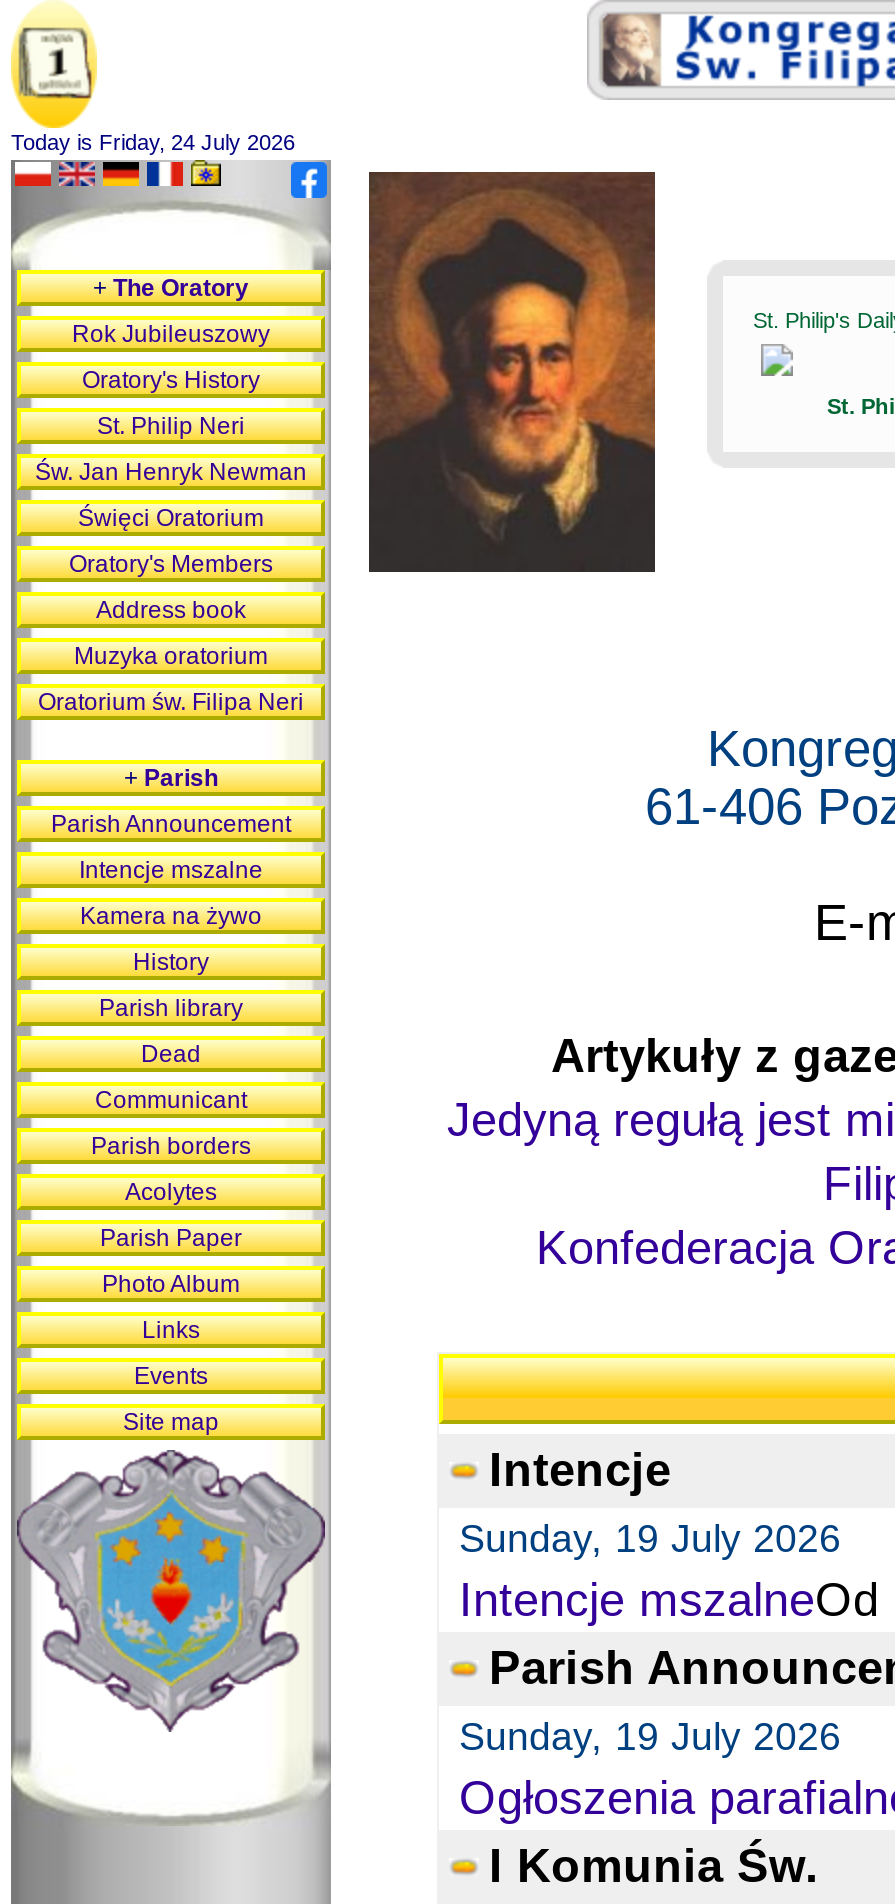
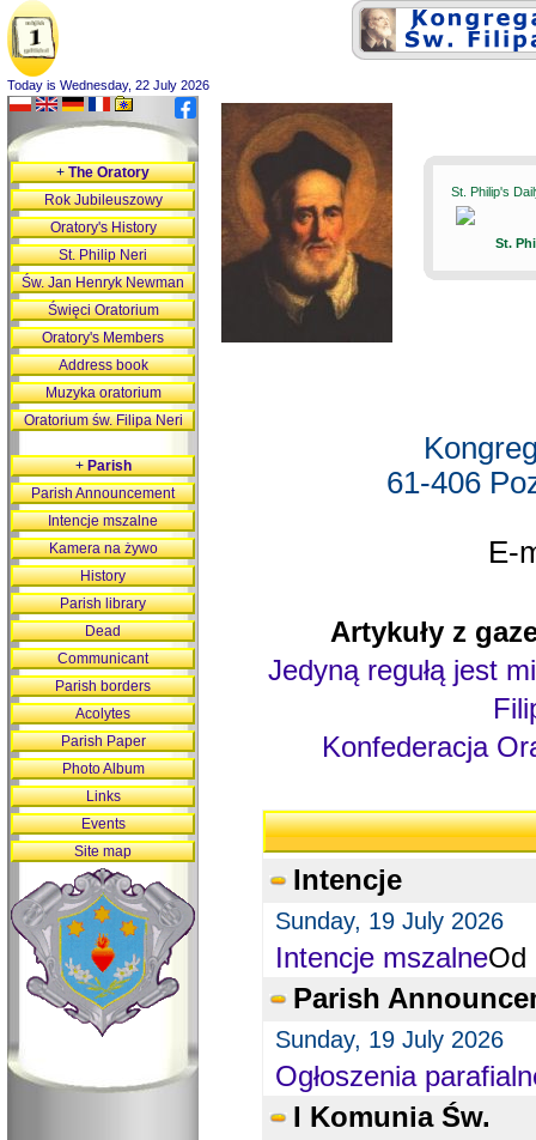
- Today is Friday, 24 July 2026
+ Today is Wednesday, 22 July 2026
